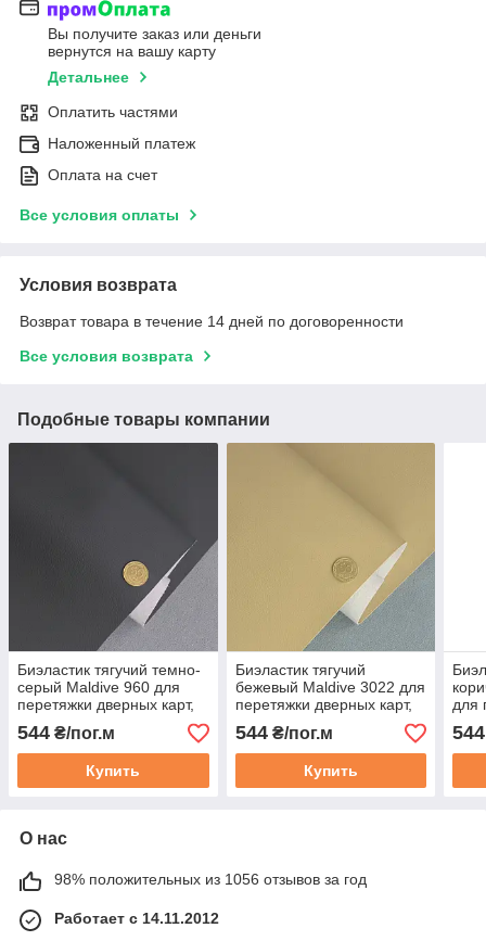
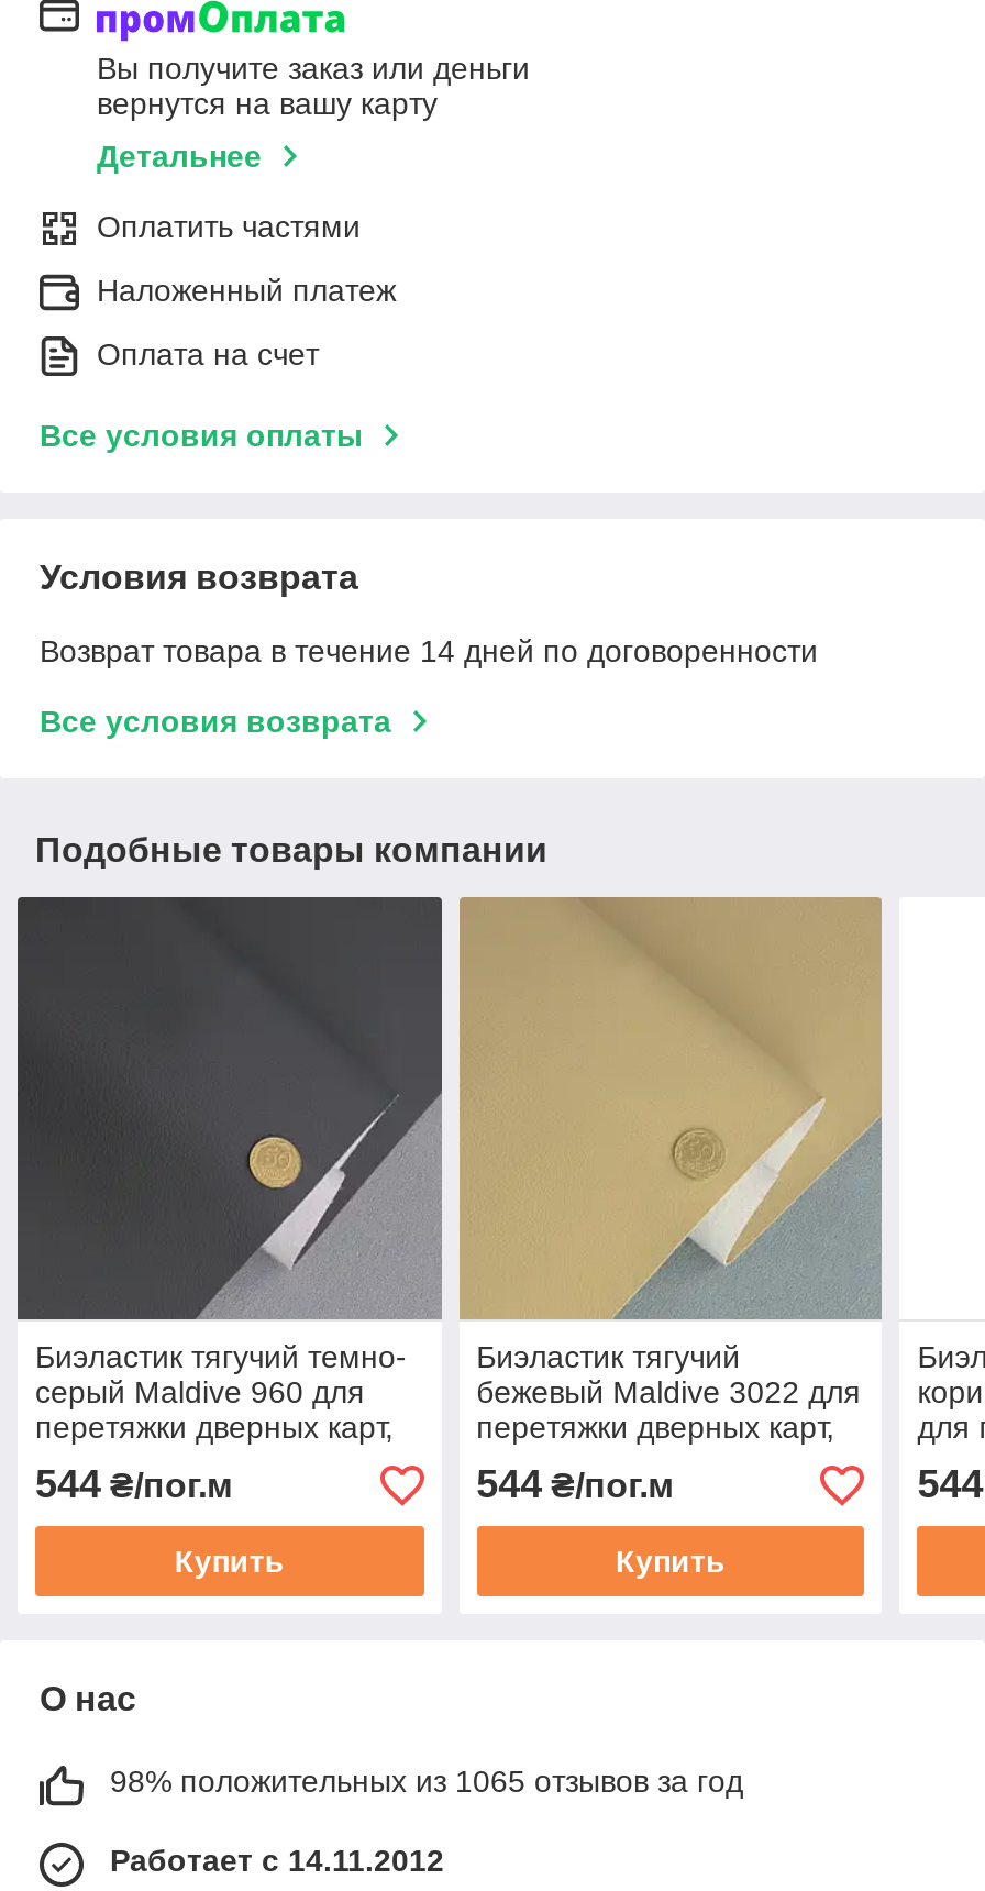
- 98% положительных из 1056 отзывов за год
+ 98% положительных из 1065 отзывов за год
